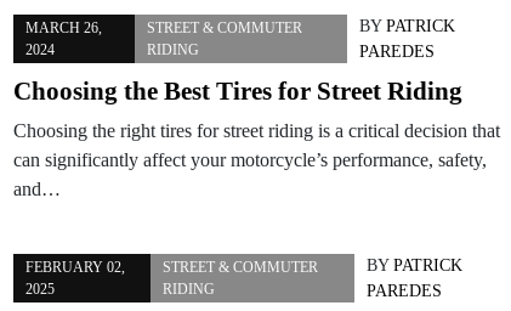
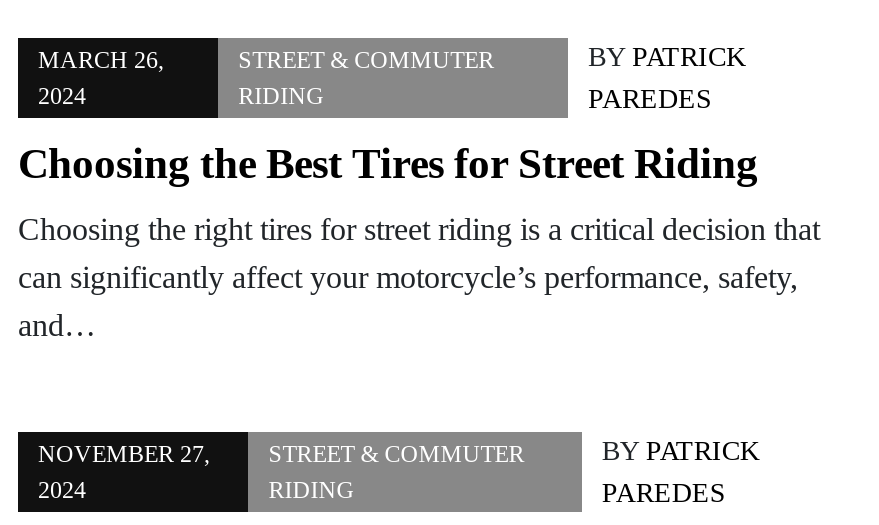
- FEBRUARY 02,
- 2025
+ NOVEMBER 27,
+ 2024
